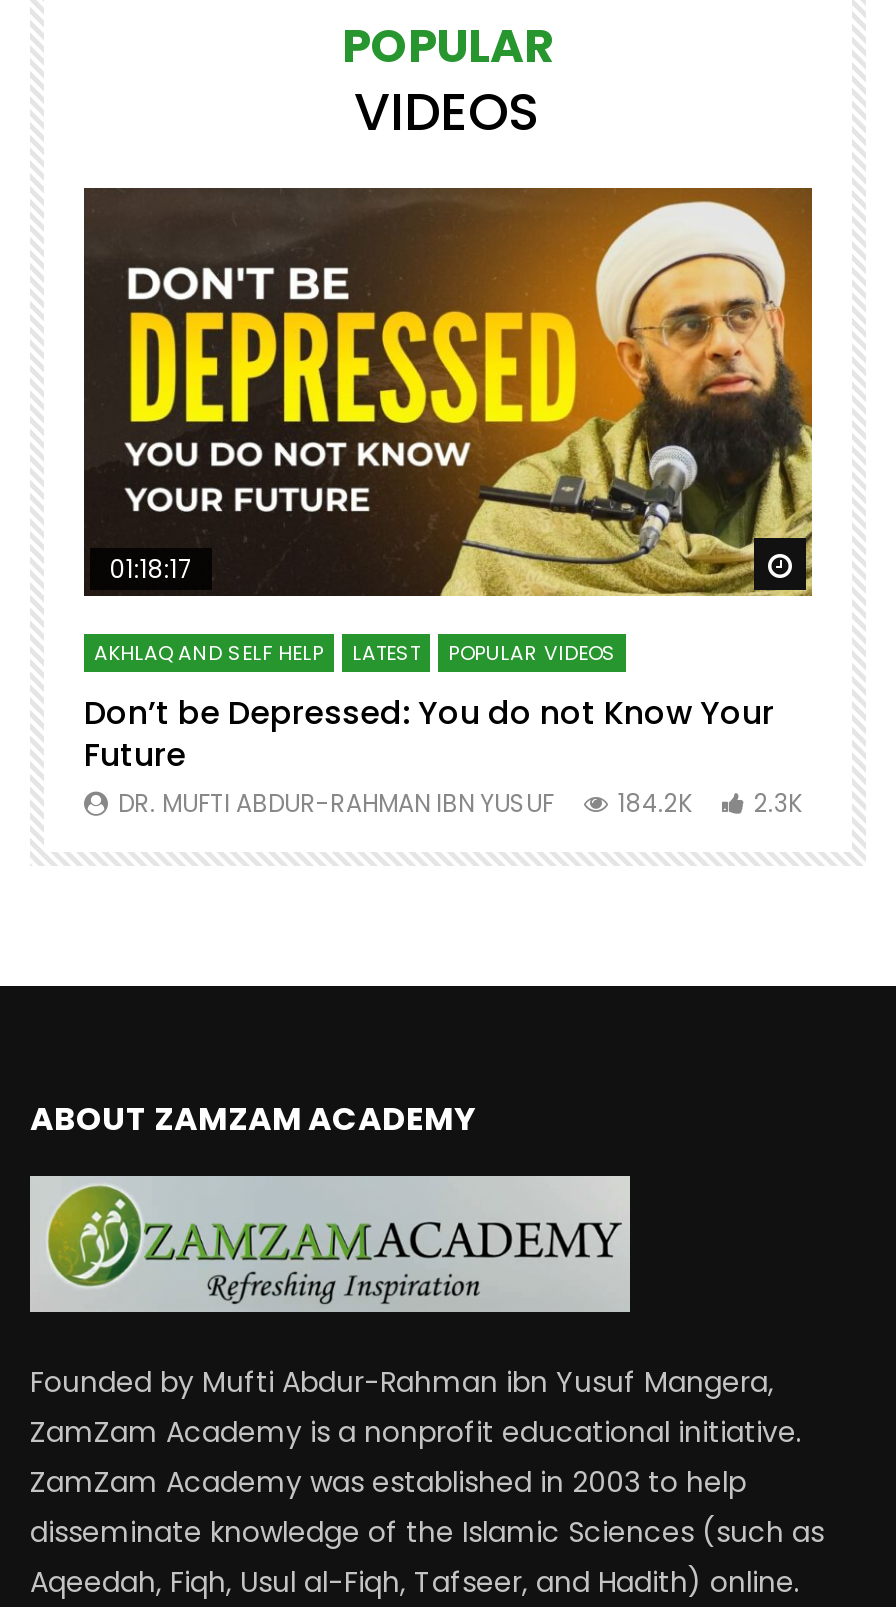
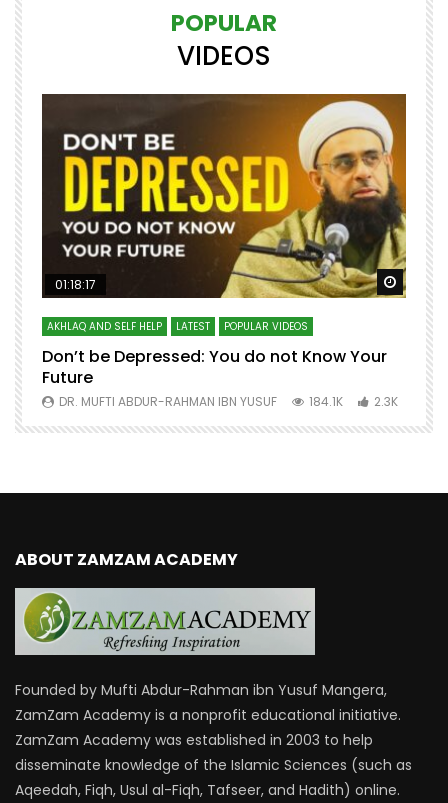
- DR. MUFTI ABDUR-RAHMAN IBN YUSUF 184.2K 2.3K
+ DR. MUFTI ABDUR-RAHMAN IBN YUSUF 184.1K 2.3K
